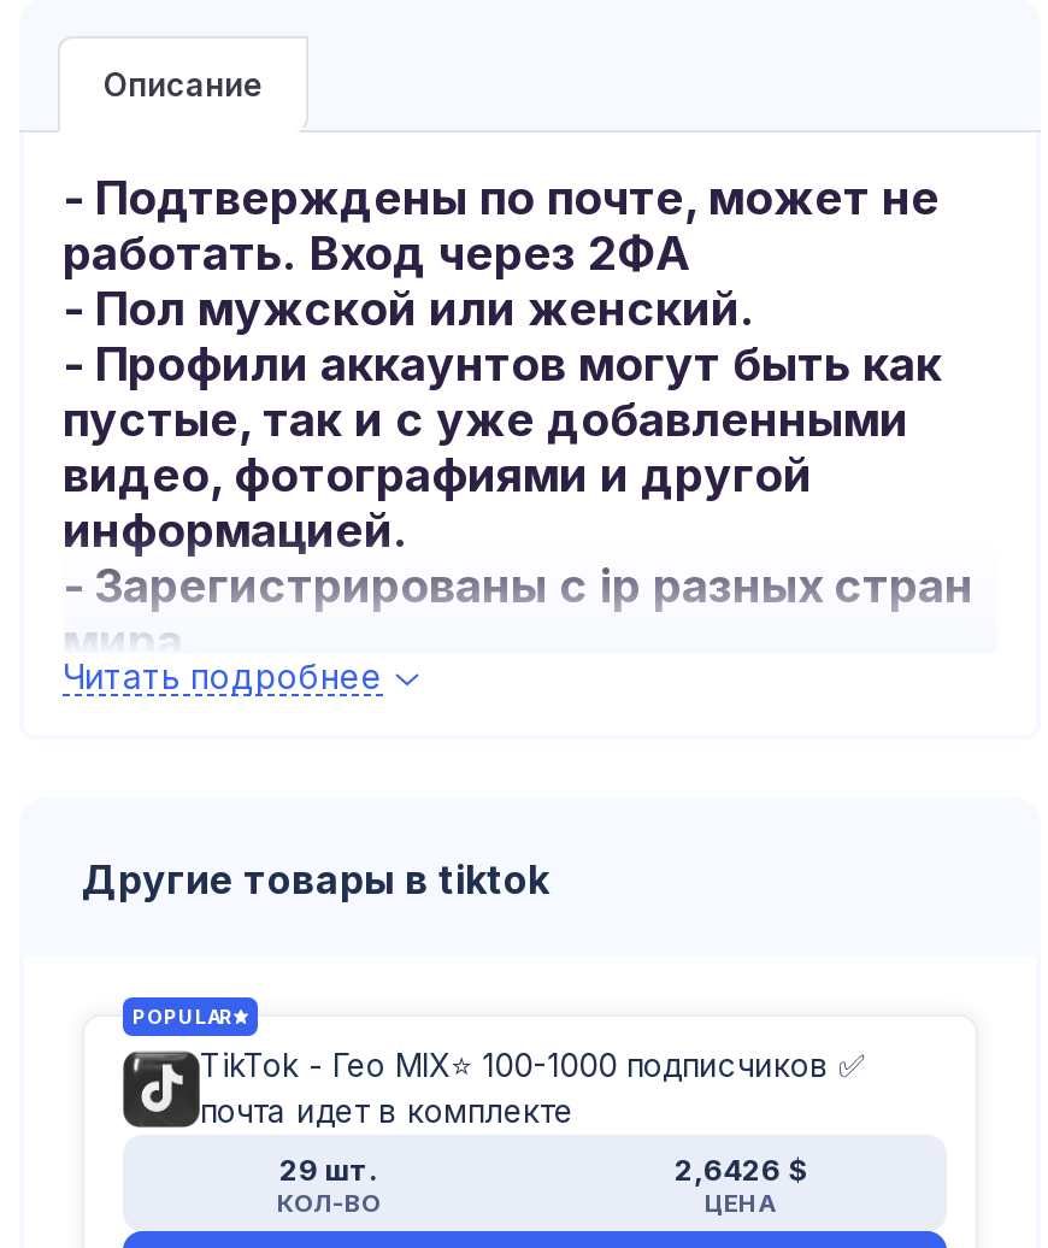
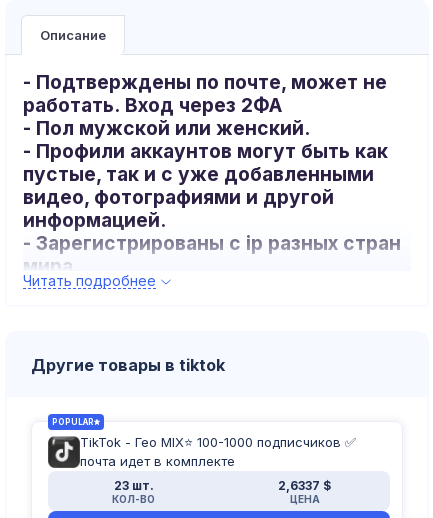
- 29 шт.
+ 23 шт.

- 2,6426 $
+ 2,6337 $
